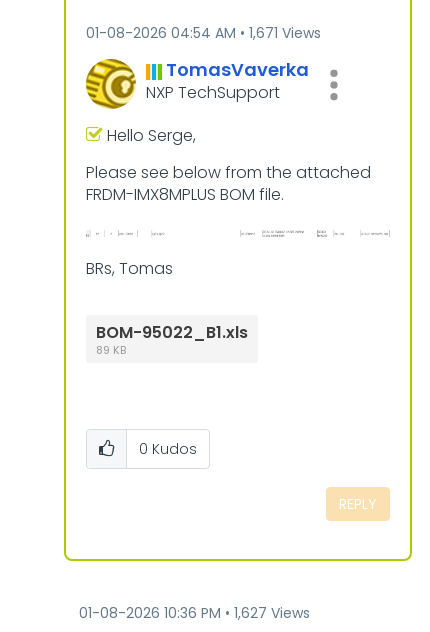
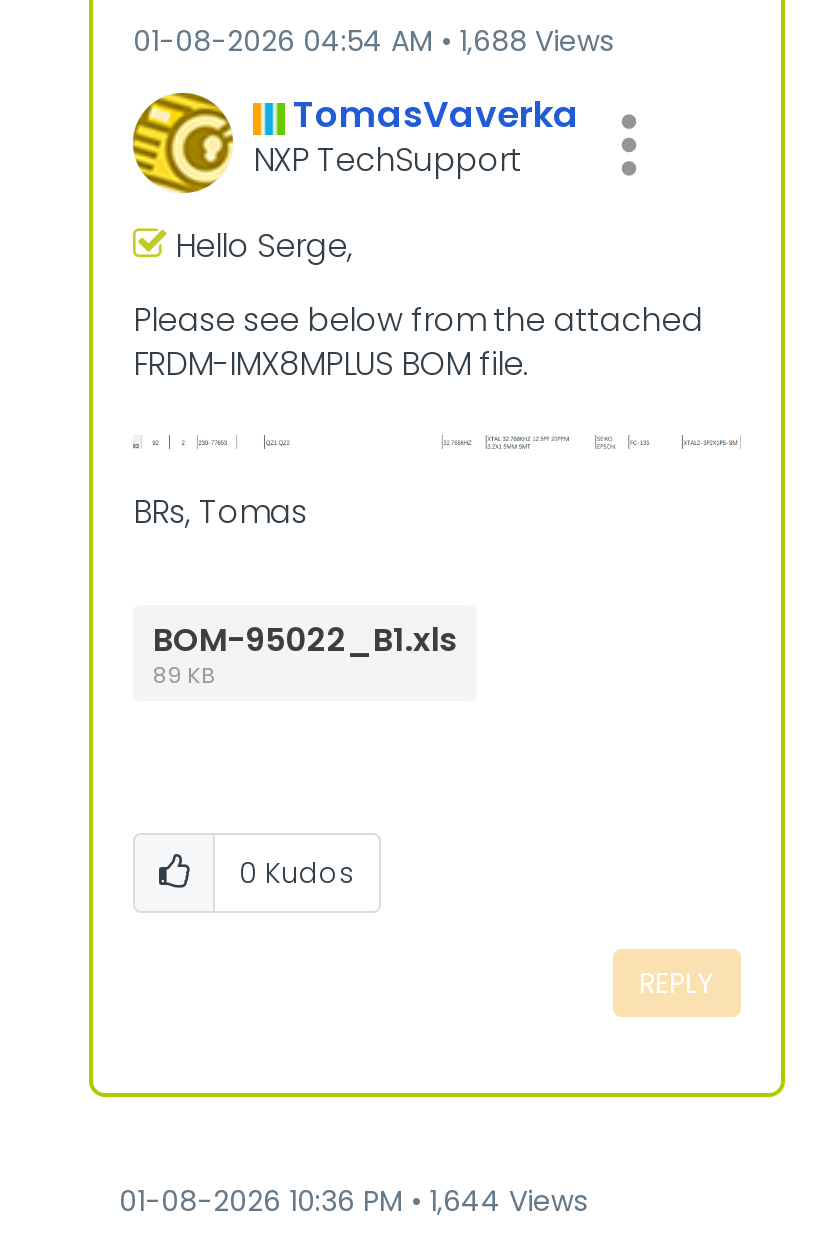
- 01-08-2026 04:54 AM 1,671 Views
+ 01-08-2026 04:54 AM 1,688 Views

- 01-08-2026 10:36 PM 1,627 Views
+ 01-08-2026 10:36 PM 1,644 Views
